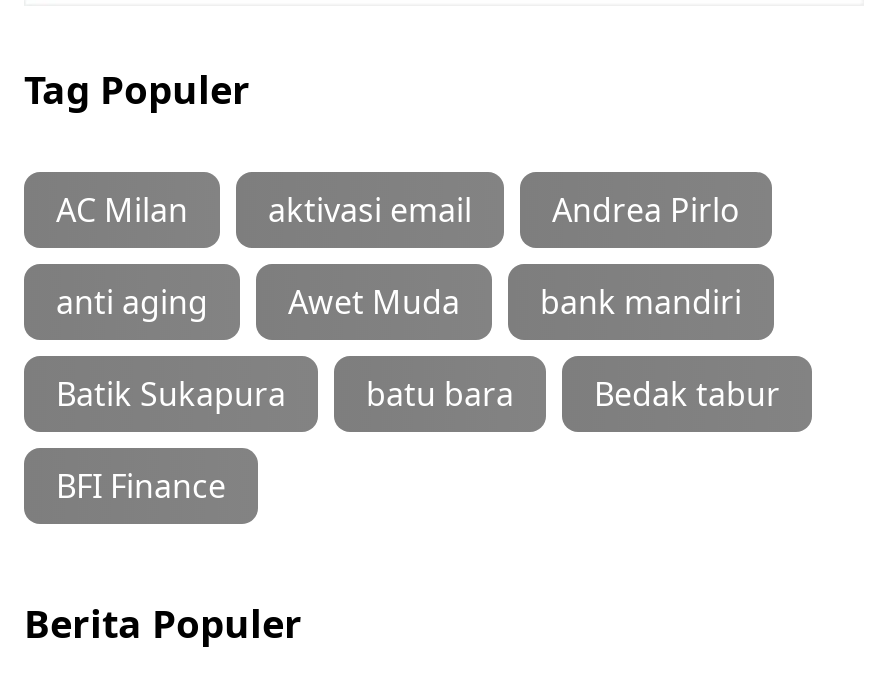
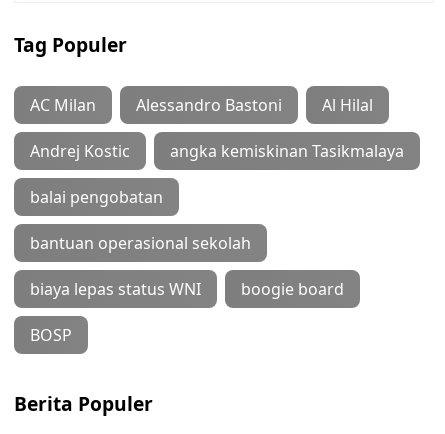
- aktivasi email
- Andrea Pirlo
- anti aging
- Awet Muda
- bank mandiri
- Batik Sukapura
- batu bara
- Bedak tabur
- BFI Finance
+ Alessandro Bastoni
+ Al Hilal
+ Andrej Kostic
+ angka kemiskinan Tasikmalaya
+ balai pengobatan
+ bantuan operasional sekolah
+ biaya lepas status WNI
+ boogie board
+ BOSP
